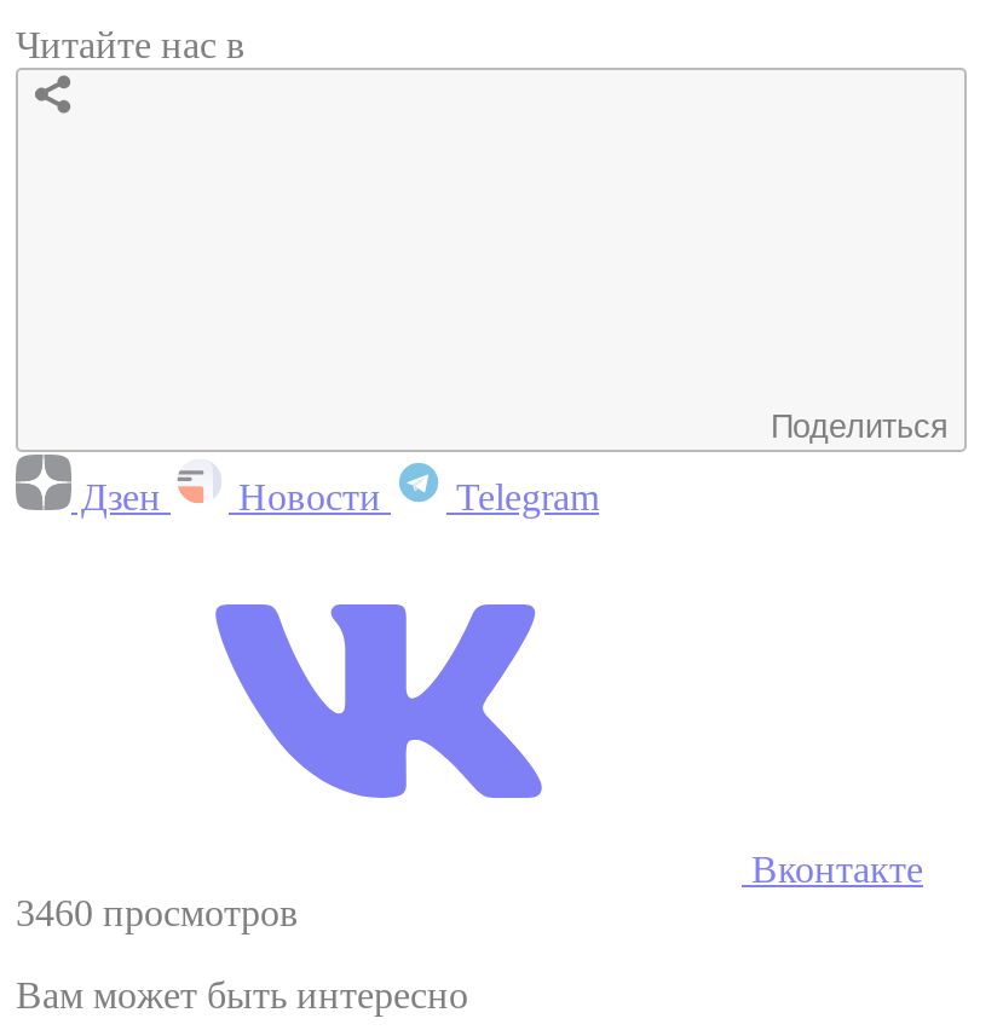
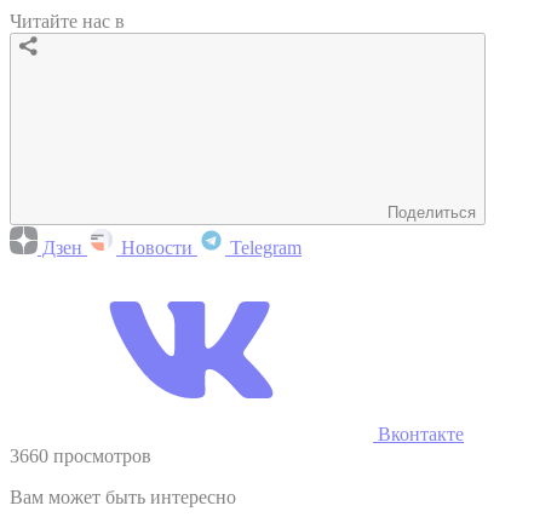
- 3460 просмотров
+ 3660 просмотров
